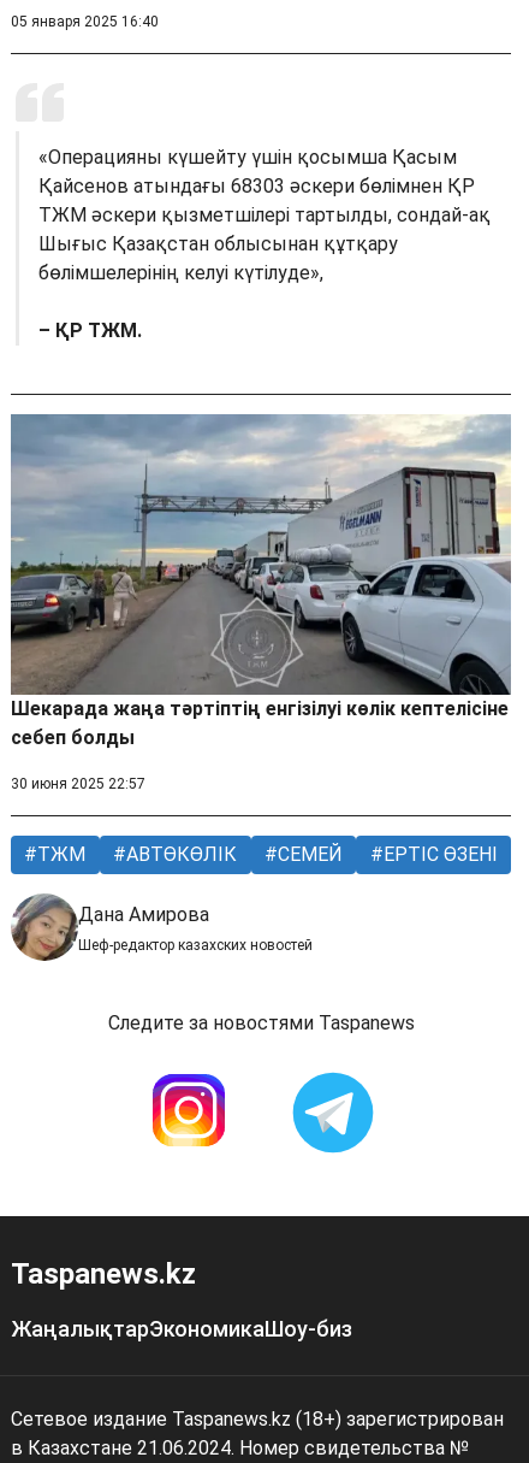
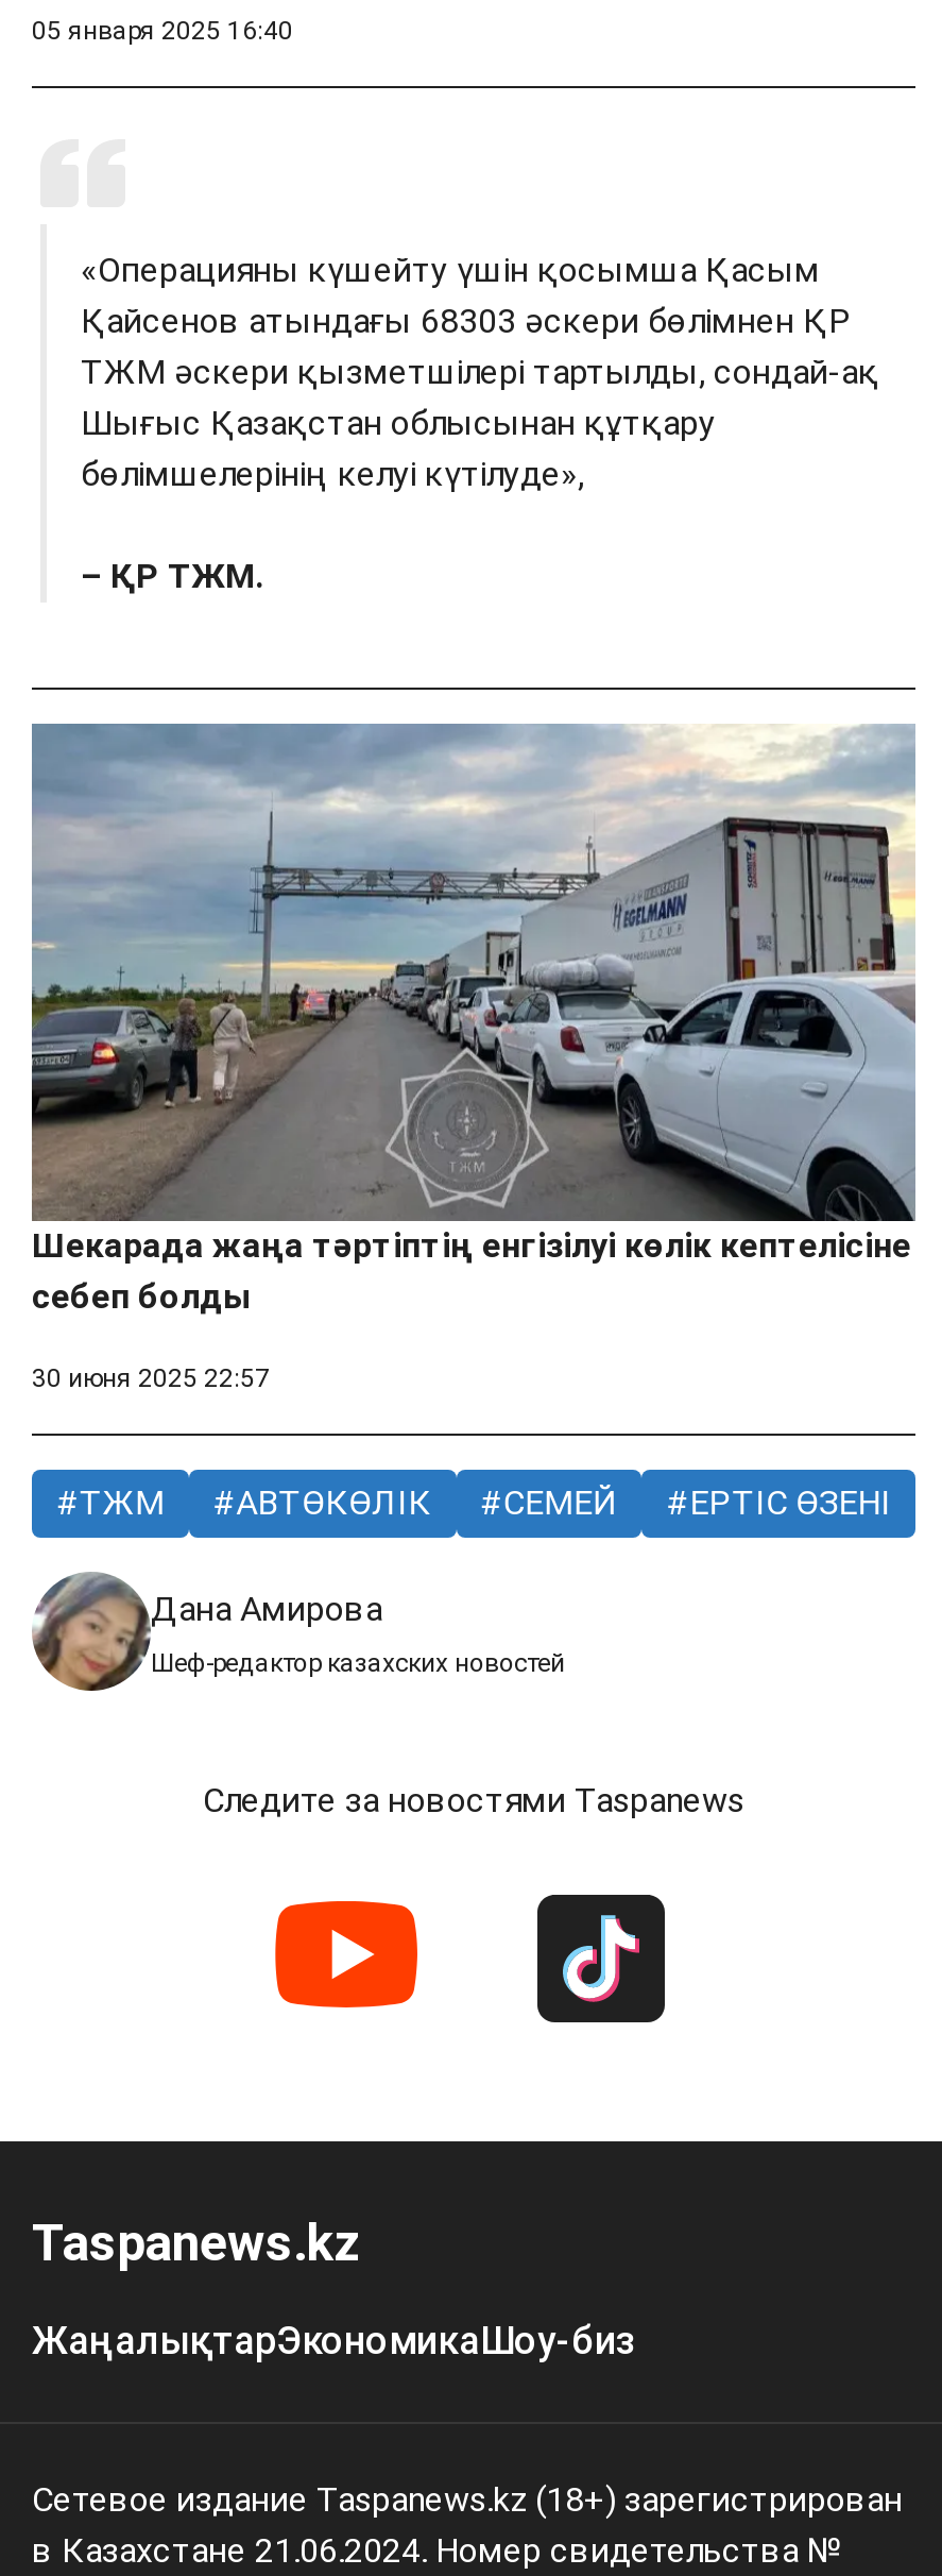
- [image]
+ [image]

- [image]
+ [image]
